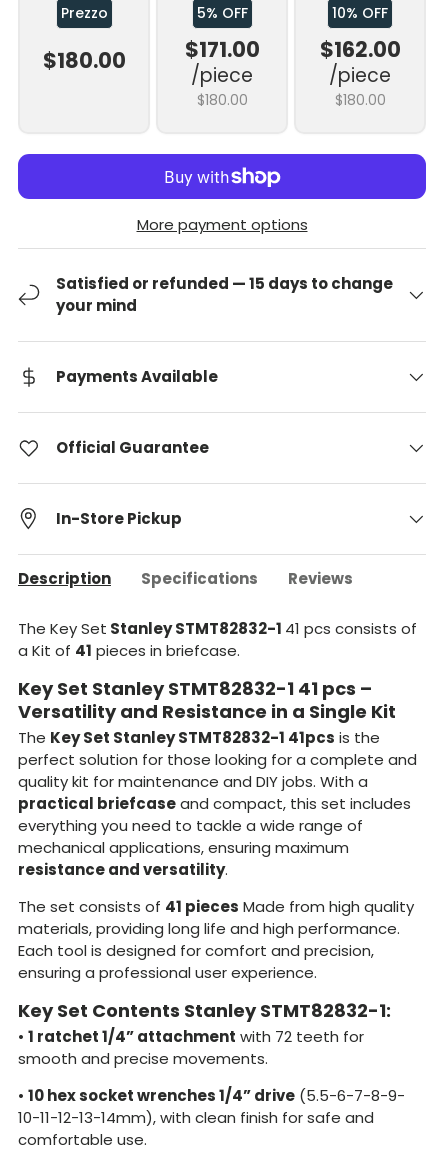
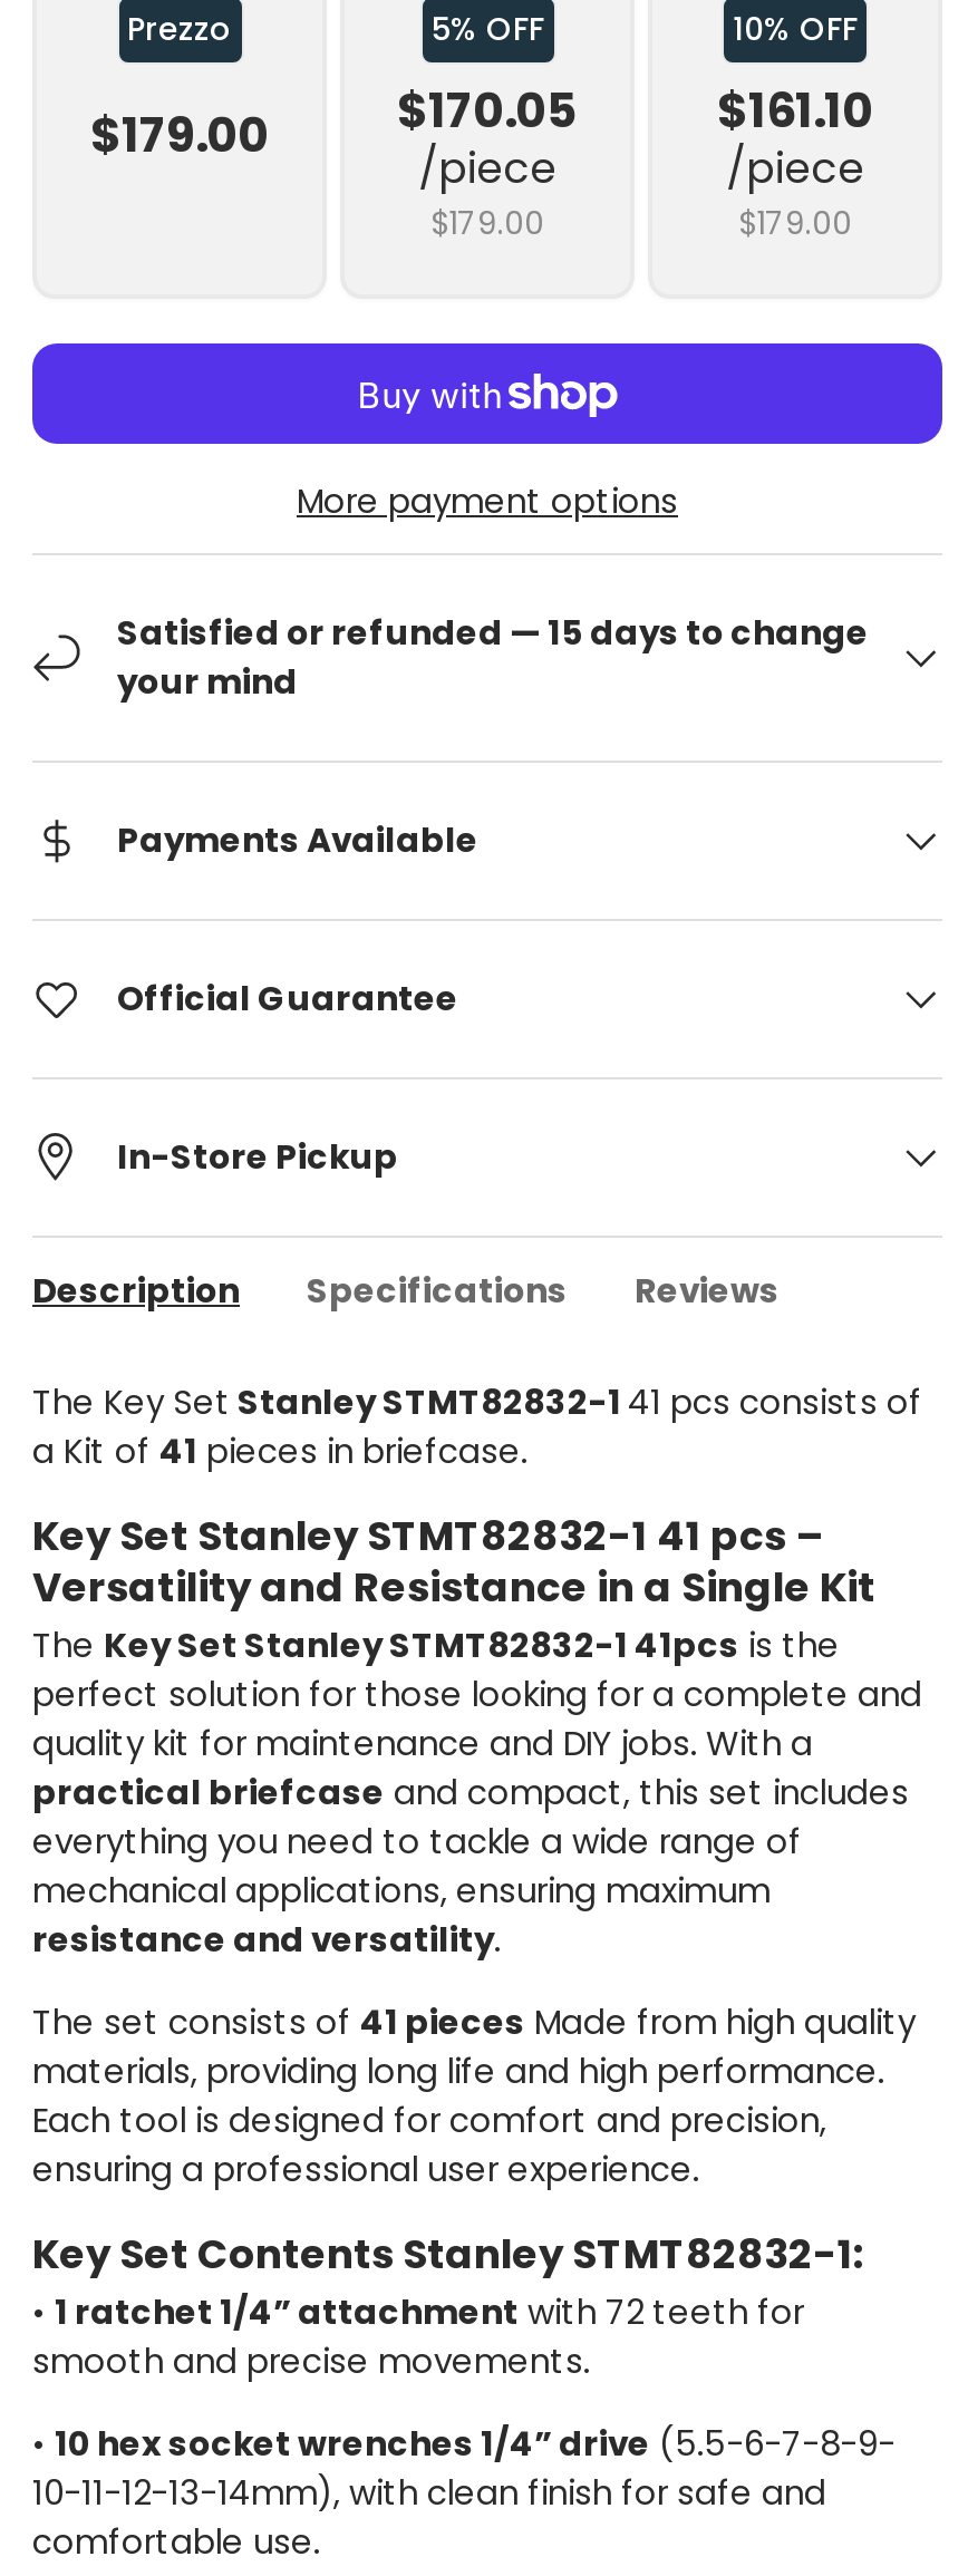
- $171.00
+ $170.05

- $162.00
+ $161.10

- $180.00
+ $179.00

- $180.00
+ $179.00

- $180.00
+ $179.00
